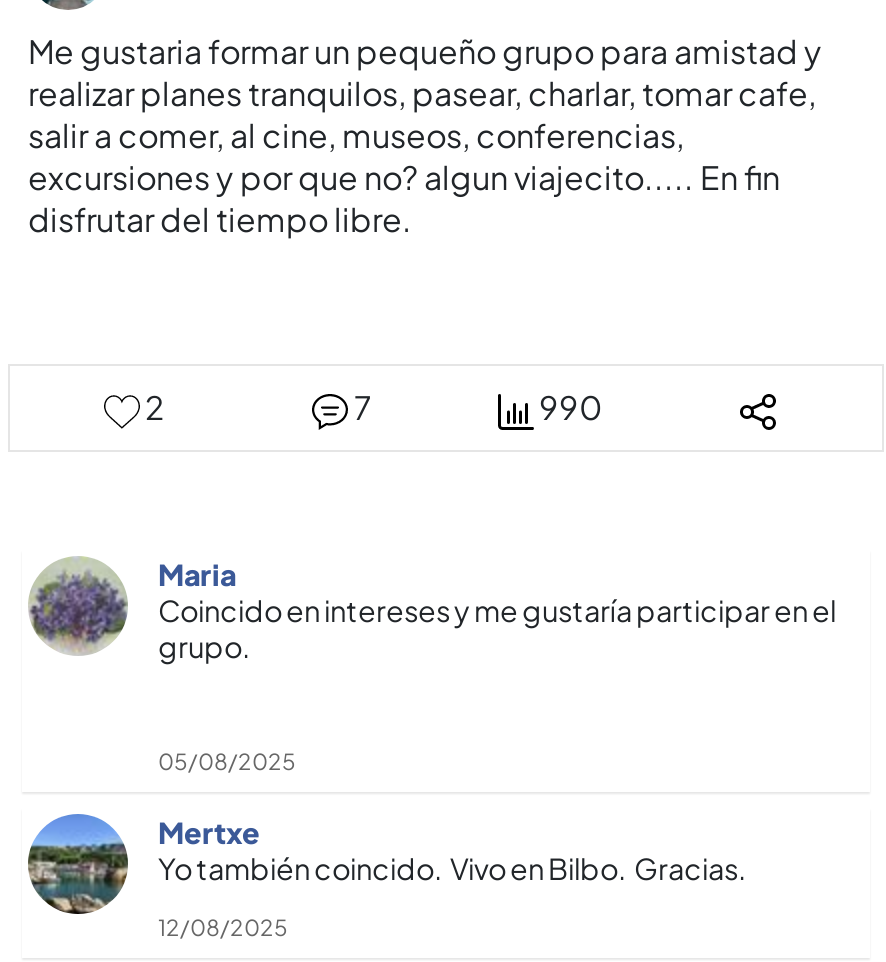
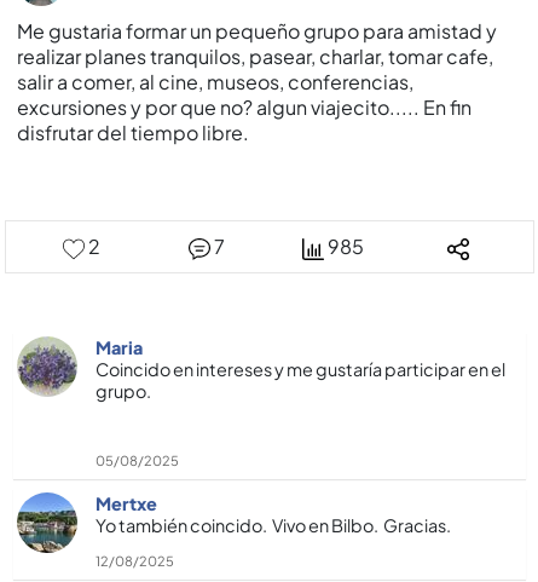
- 990
+ 985
